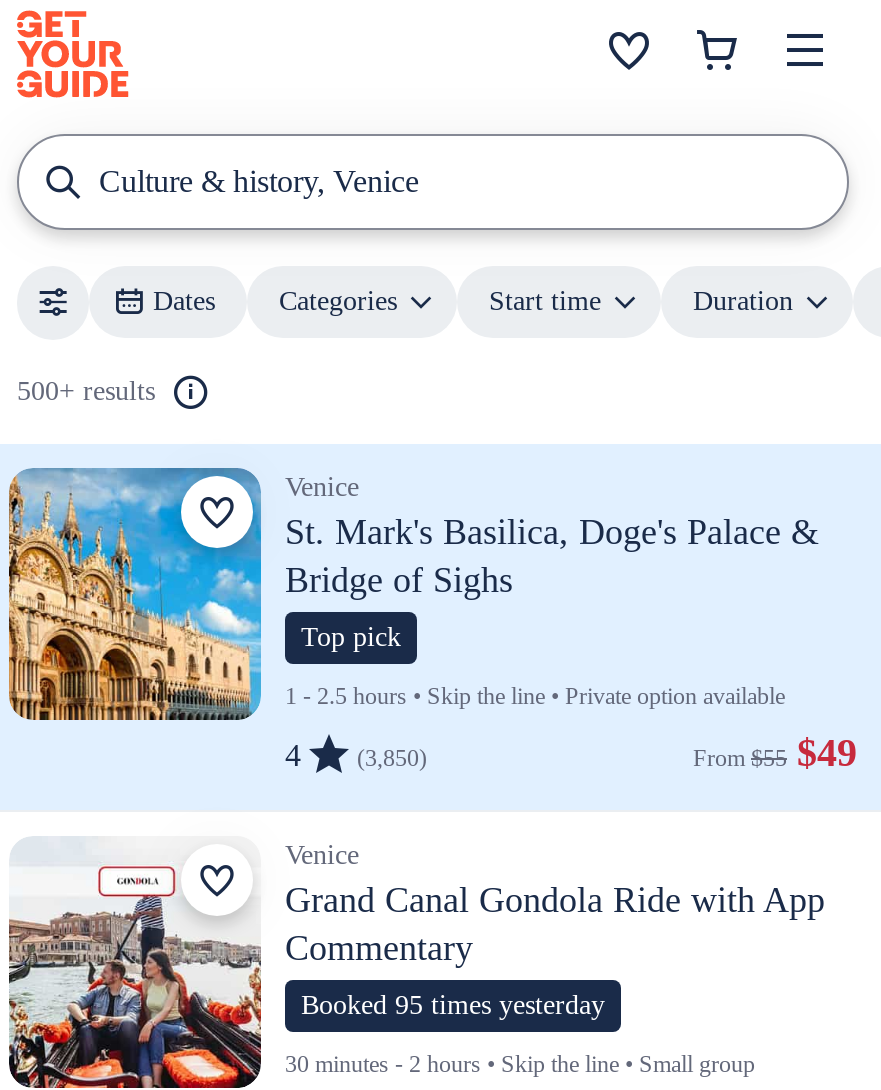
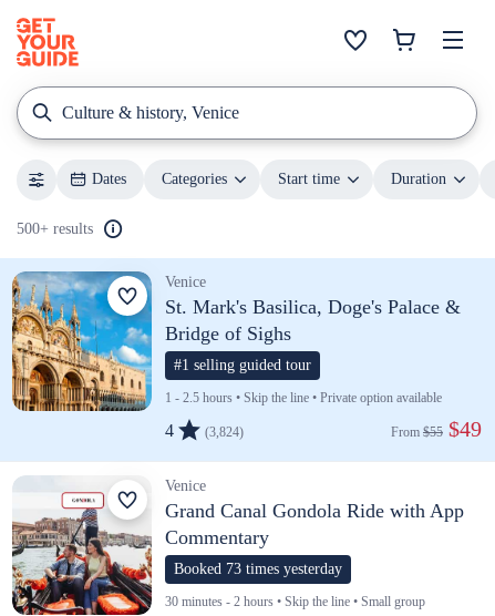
- Top pick
+ #1 selling guided tour

- 4 (3,850)
+ 4 (3,824)

- Booked 95 times yesterday
+ Booked 73 times yesterday
